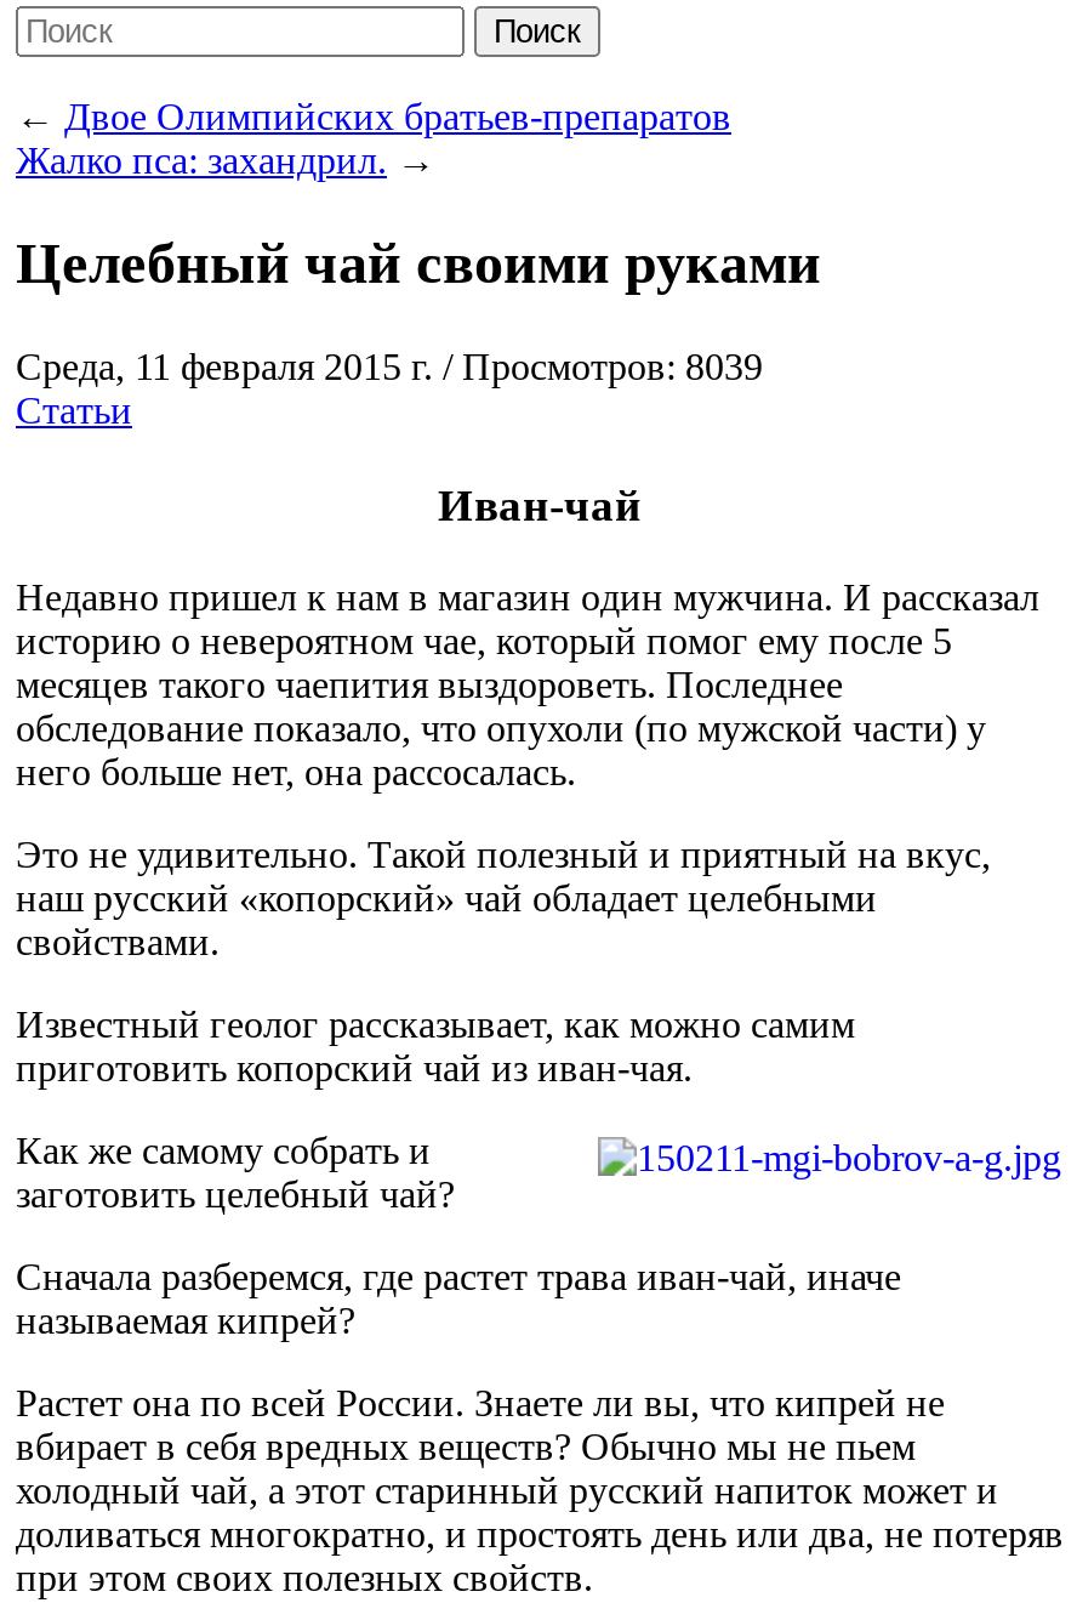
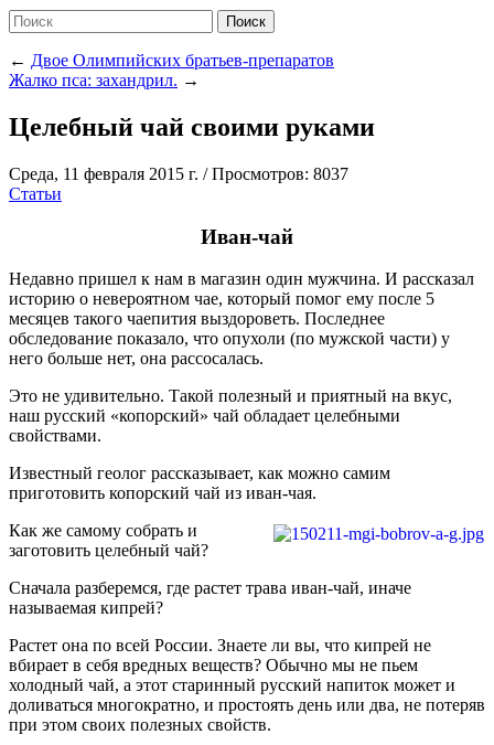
- Среда, 11 февраля 2015 г. / Просмотров: 8039
+ Среда, 11 февраля 2015 г. / Просмотров: 8037
